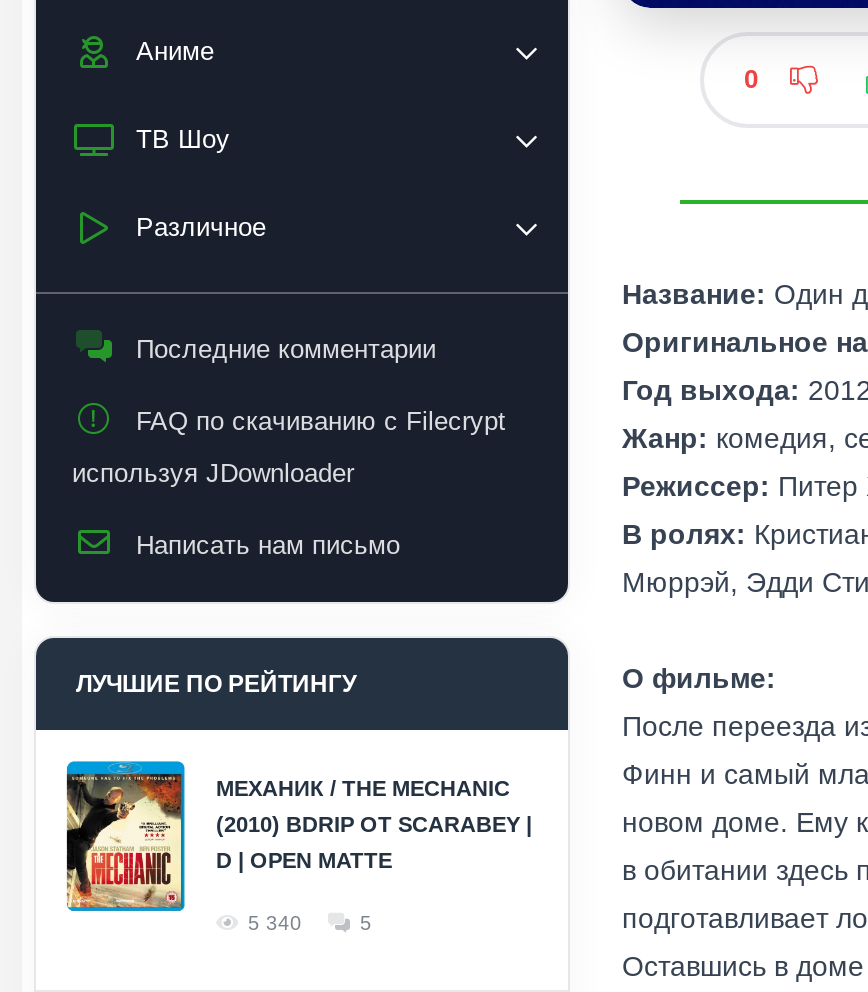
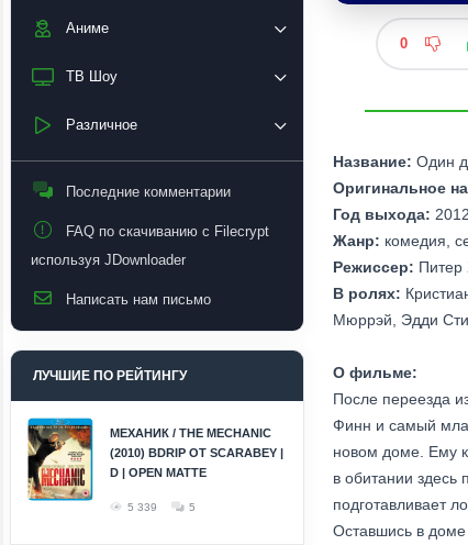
- 5 340
+ 5 339
